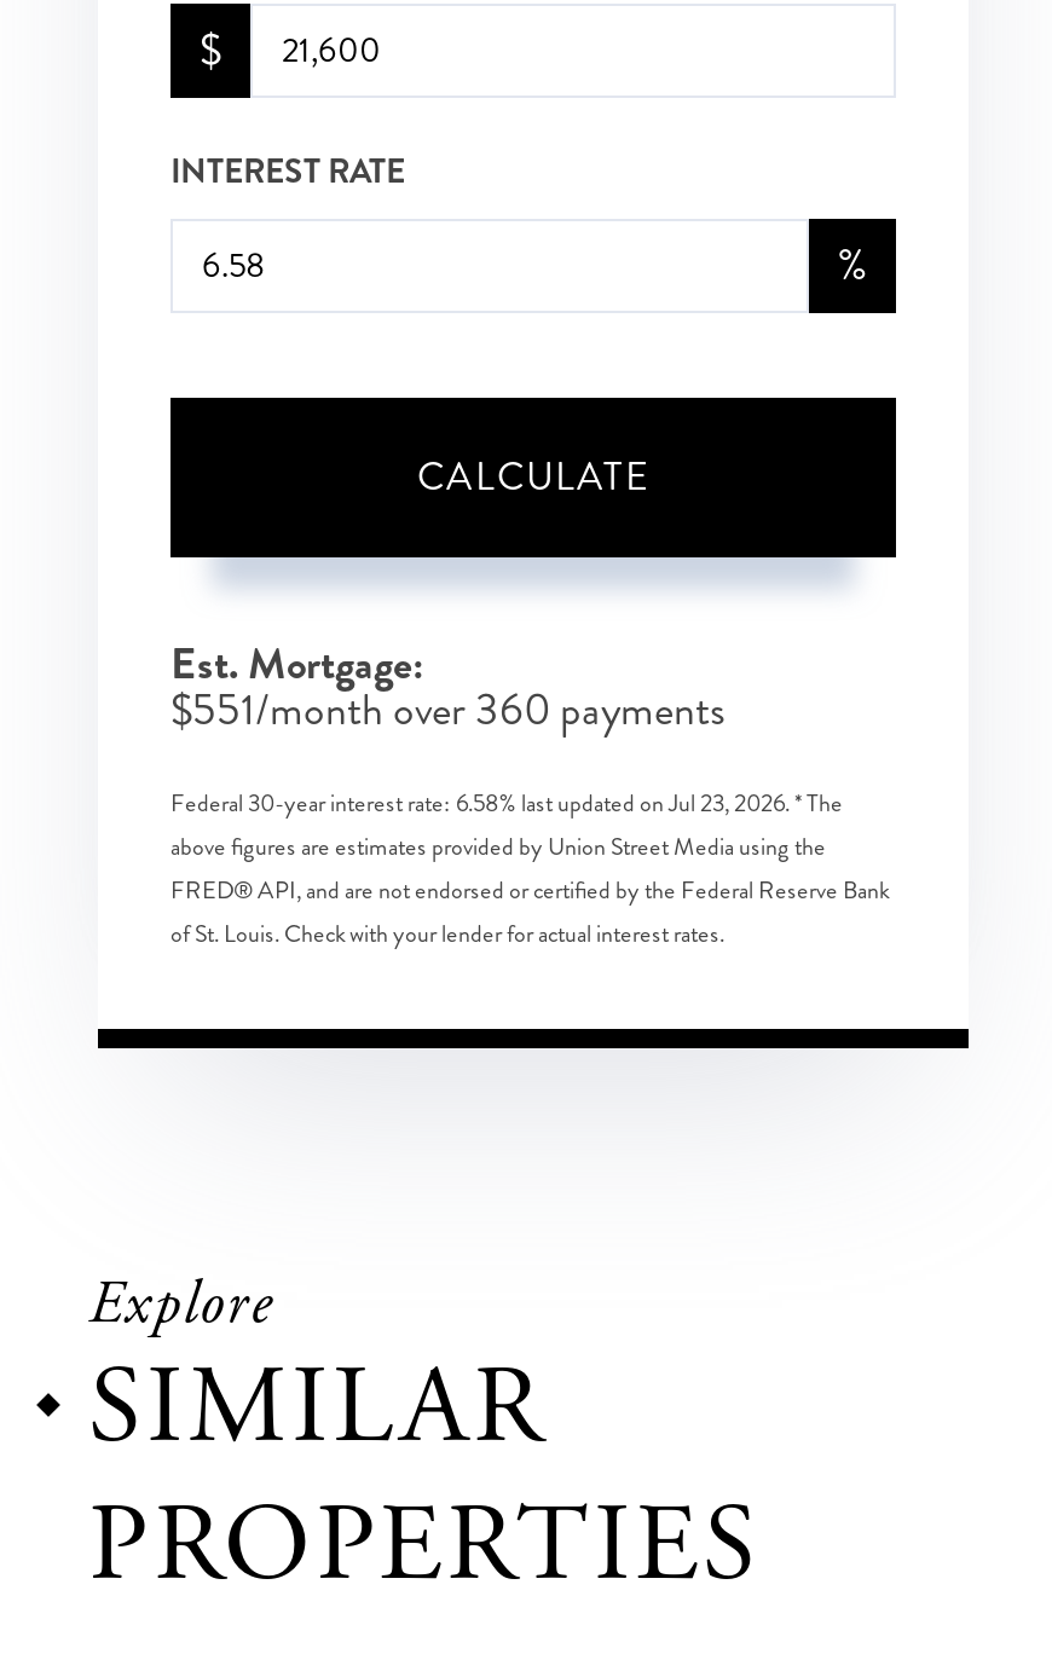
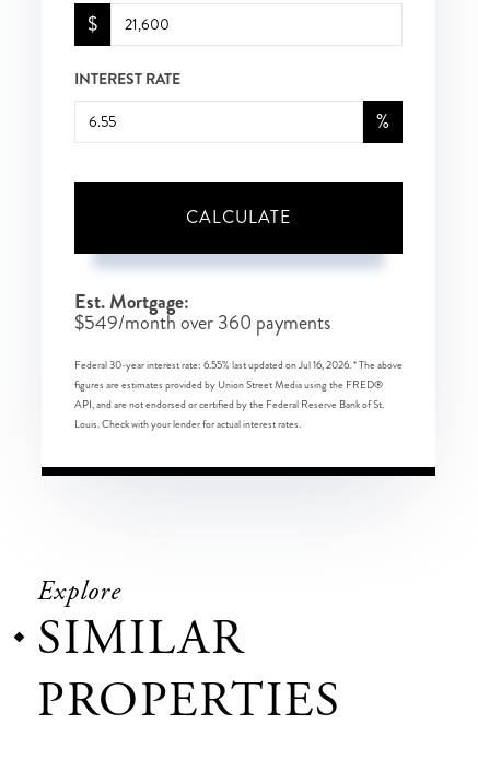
- $551/month over 360 payments
+ $549/month over 360 payments

- Federal 30-year interest rate: 6.58% last updated on Jul 23, 2026. * The
- above figures are estimates provided by Union Street Media using the
- FRED® API, and are not endorsed or certified by the Federal Reserve Bank
- of St. Louis. Check with your lender for actual interest rates.
+ Federal 30-year interest rate: 6.55% last updated on Jul 16, 2026. * The above
+ figures are estimates provided by Union Street Media using the FRED®
+ API, and are not endorsed or certified by the Federal Reserve Bank of St.
+ Louis. Check with your lender for actual interest rates.
